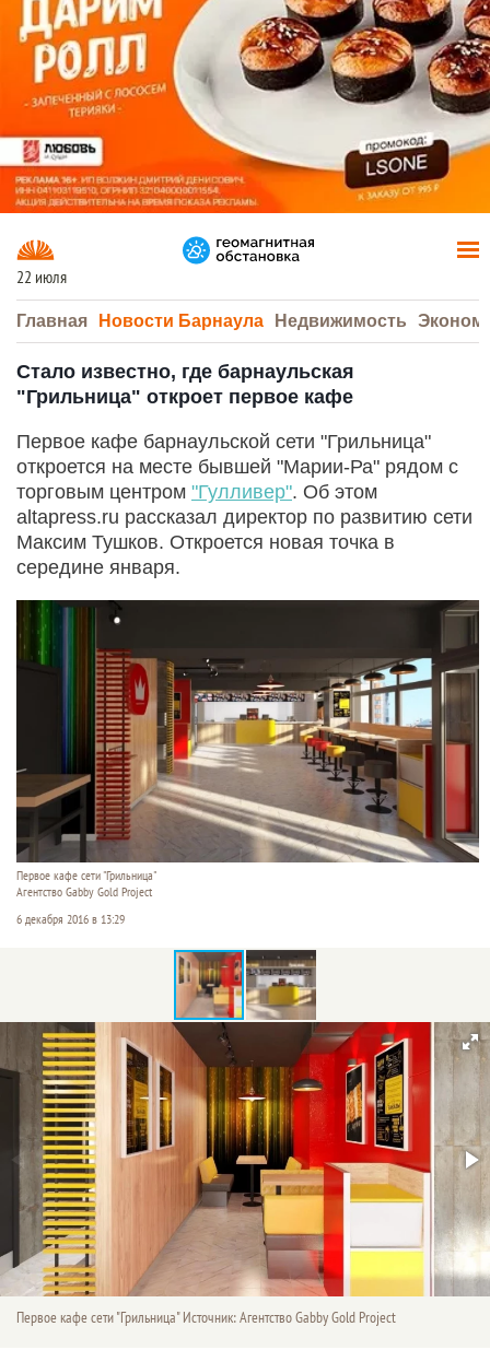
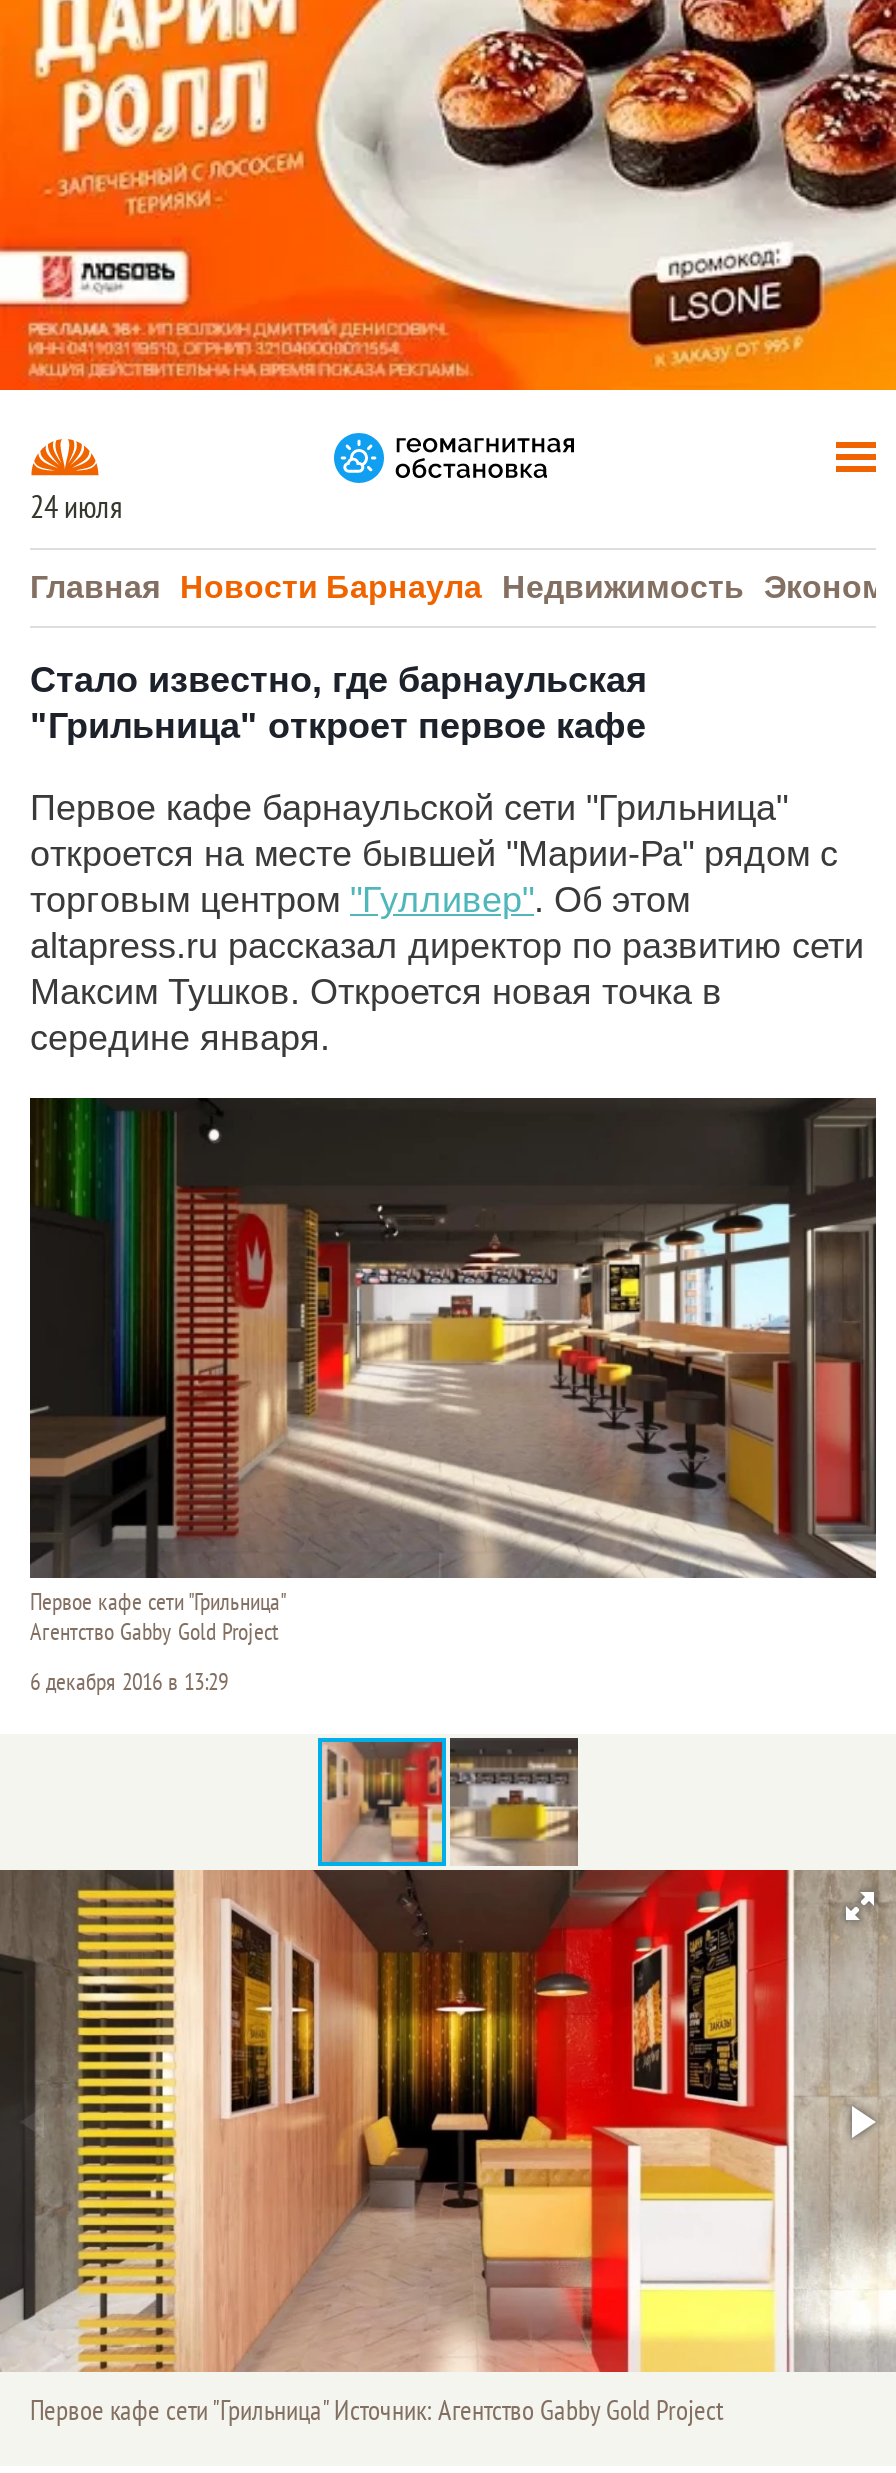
- 22 июля
+ 24 июля
